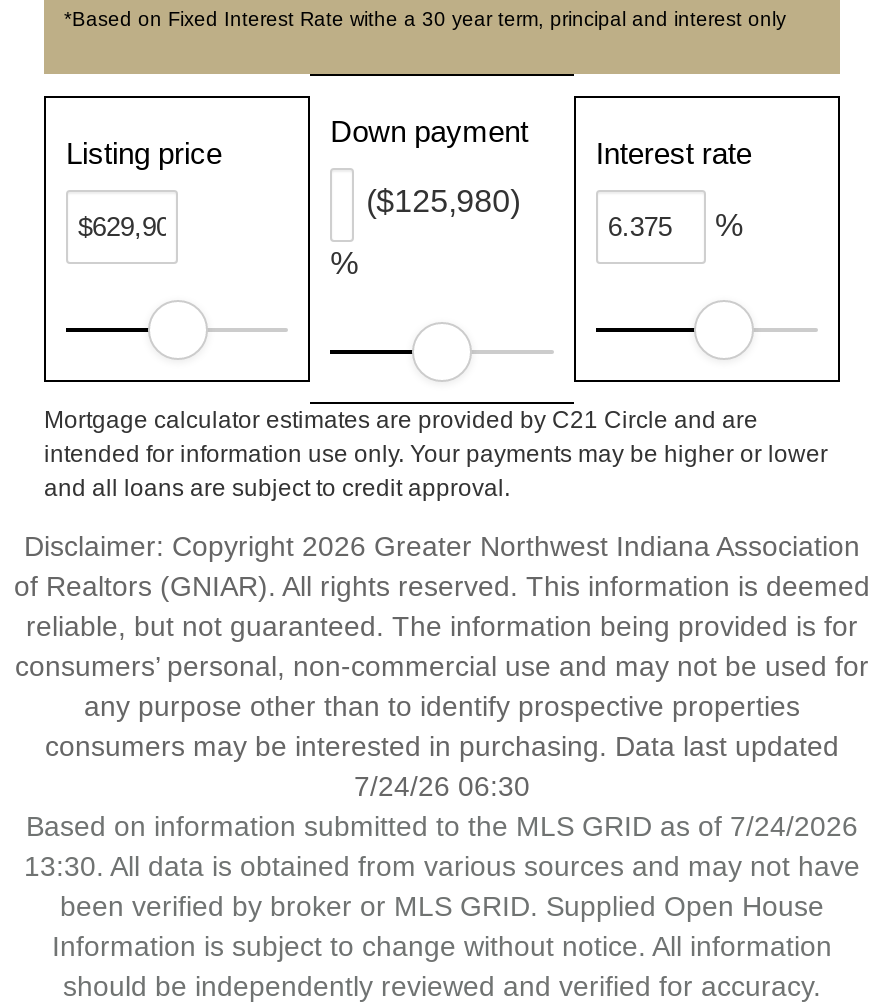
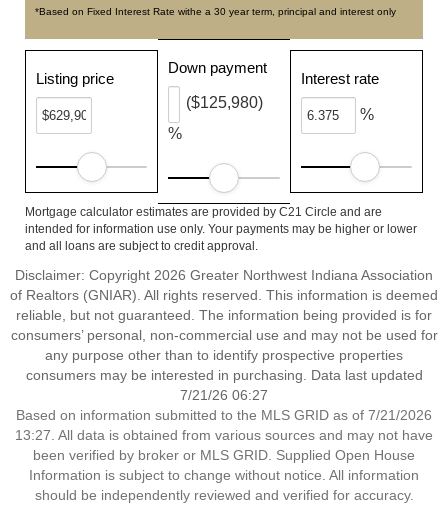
- 7/24/26 06:30
+ 7/21/26 06:27

- Based on information submitted to the MLS GRID as of 7/24/2026
+ Based on information submitted to the MLS GRID as of 7/21/2026

- 13:30. All data is obtained from various sources and may not have
+ 13:27. All data is obtained from various sources and may not have
